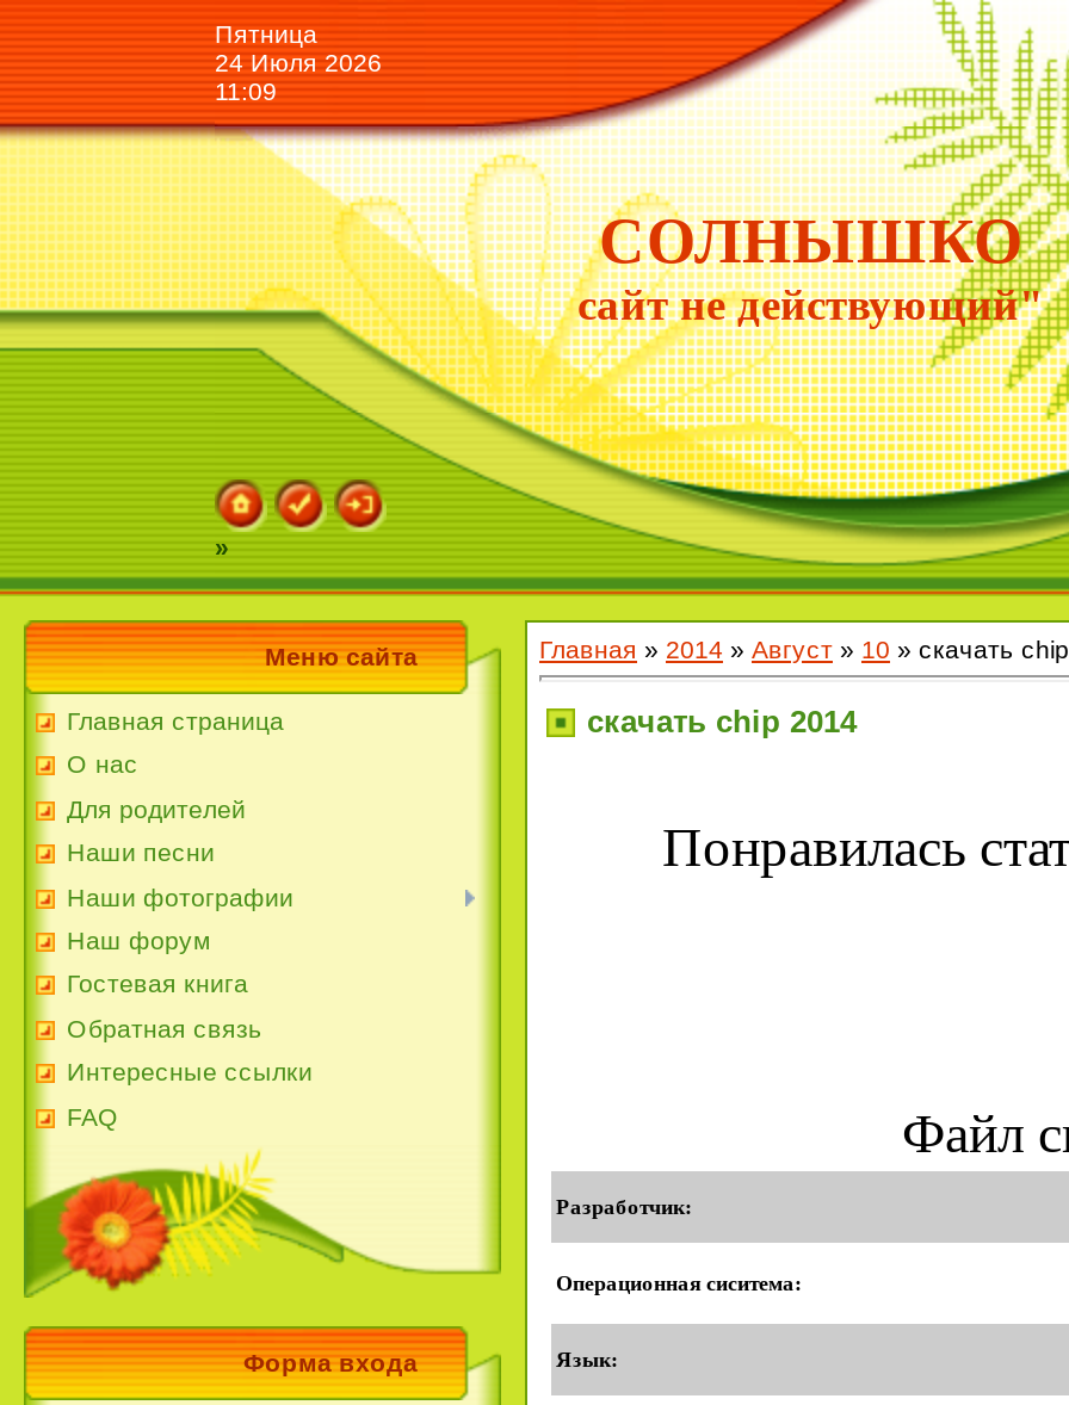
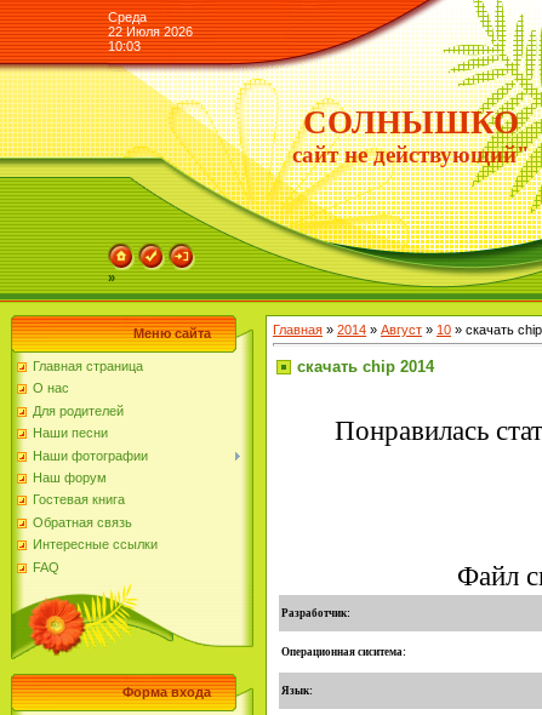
- Пятница
- 24 Июля 2026
- 11:09
+ Среда
+ 22 Июля 2026
+ 10:03
